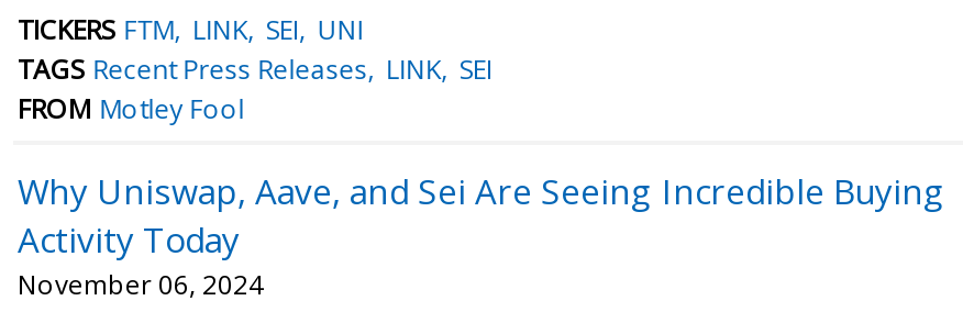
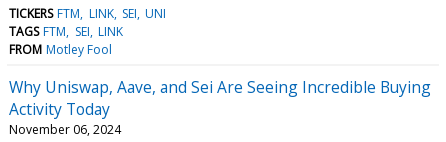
- TAGS Recent Press Releases LINK SEI
+ TAGS FTM SEI LINK
